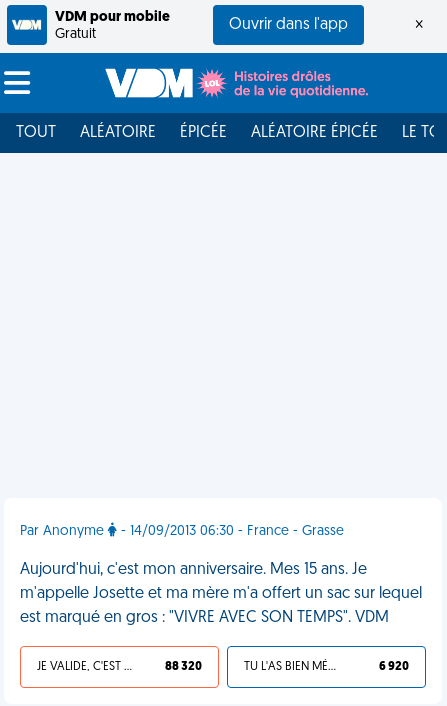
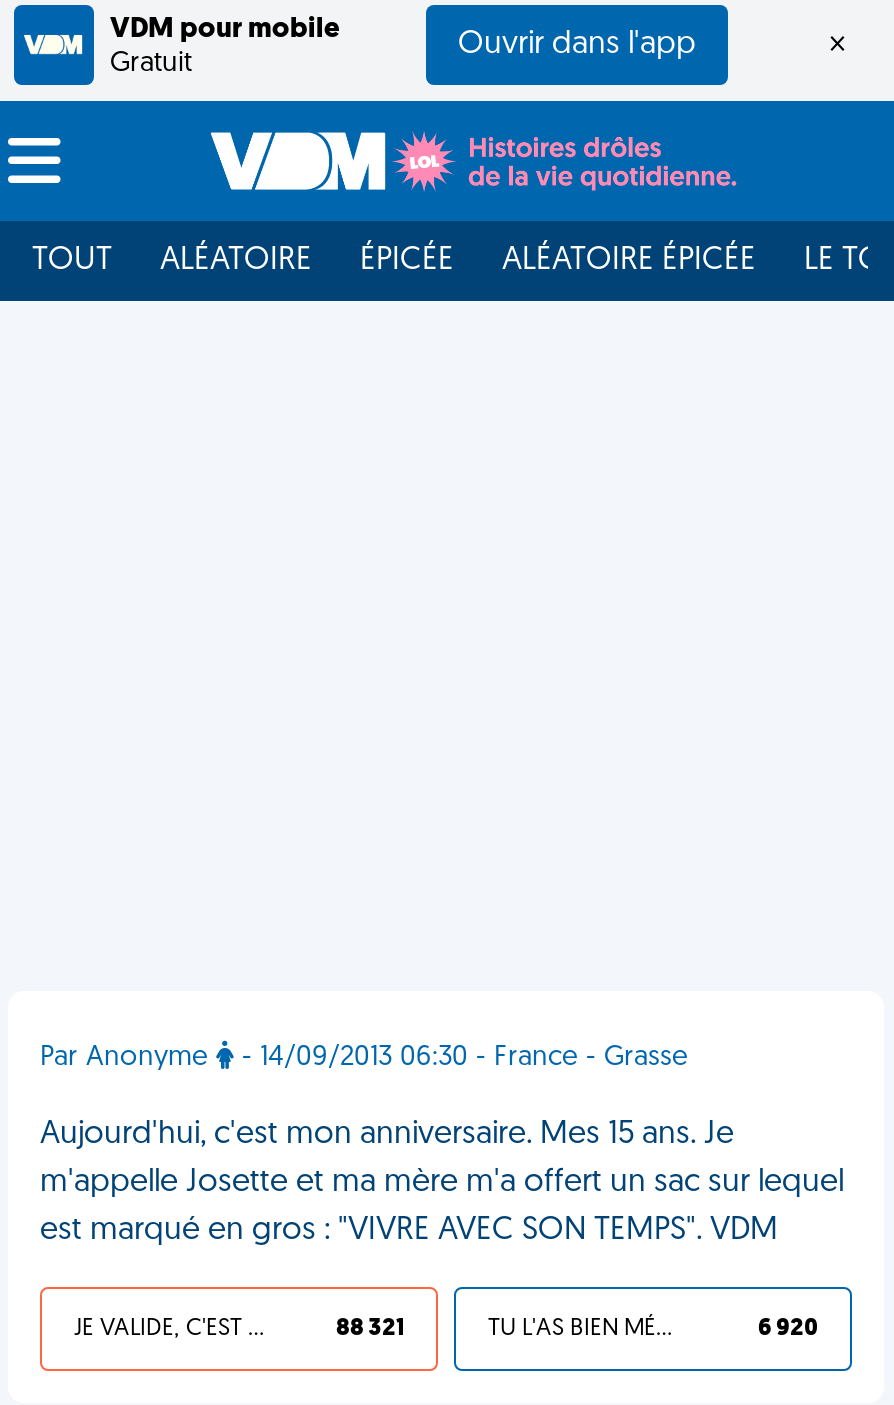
- 88 320
+ 88 321
